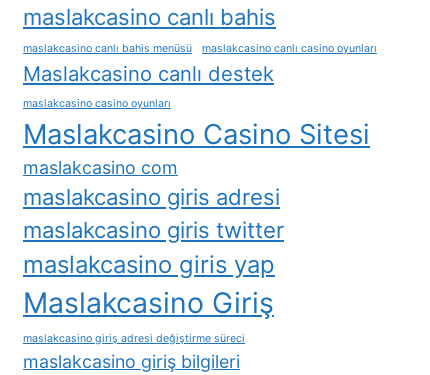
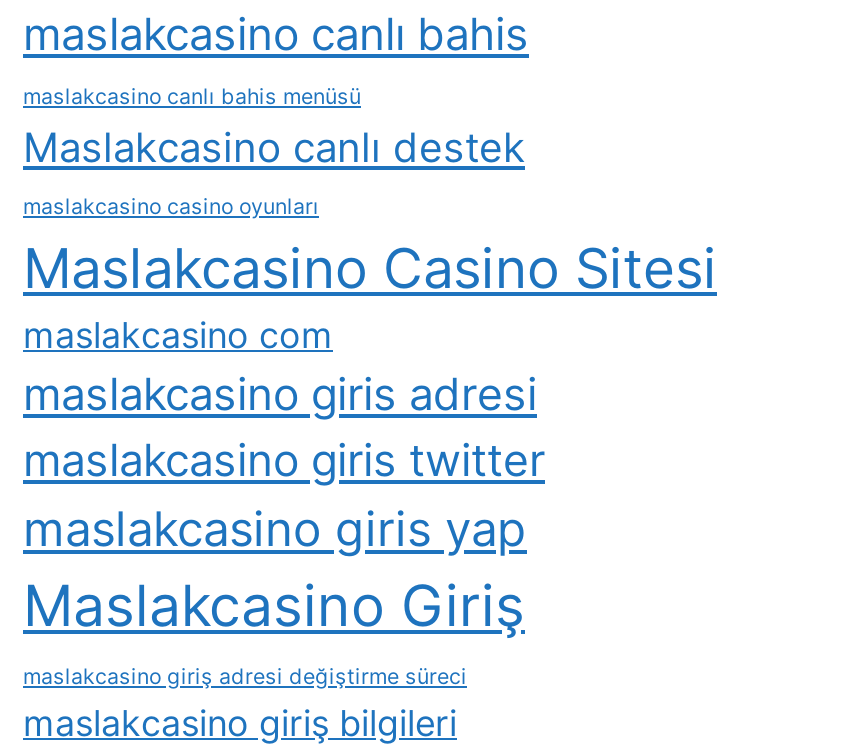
- maslakcasino canlı casino oyunları
